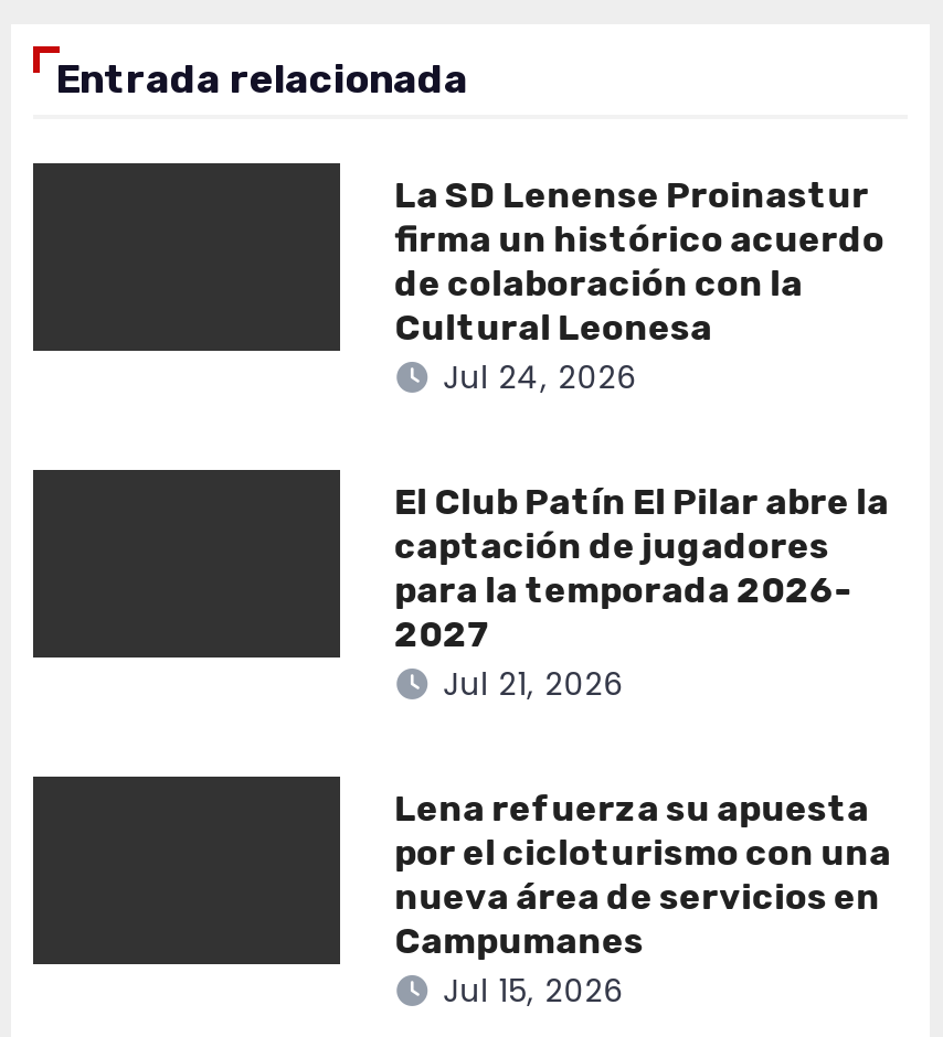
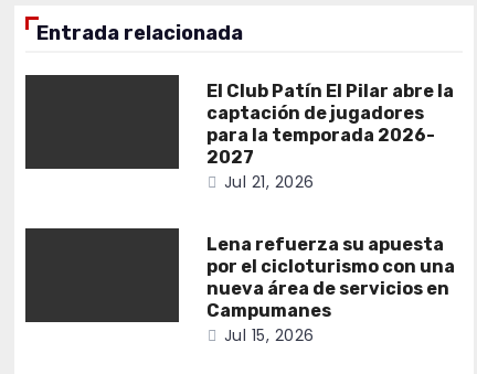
- La SD Lenense Proinastur
- firma un histórico acuerdo
- de colaboración con la
- Cultural Leonesa
- Jul 24, 2026
